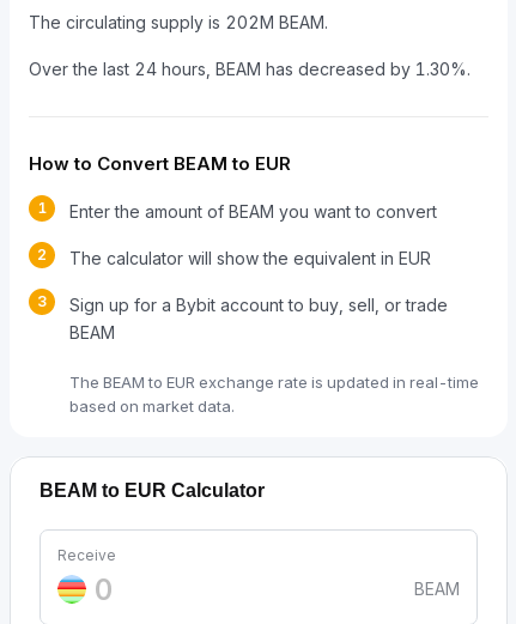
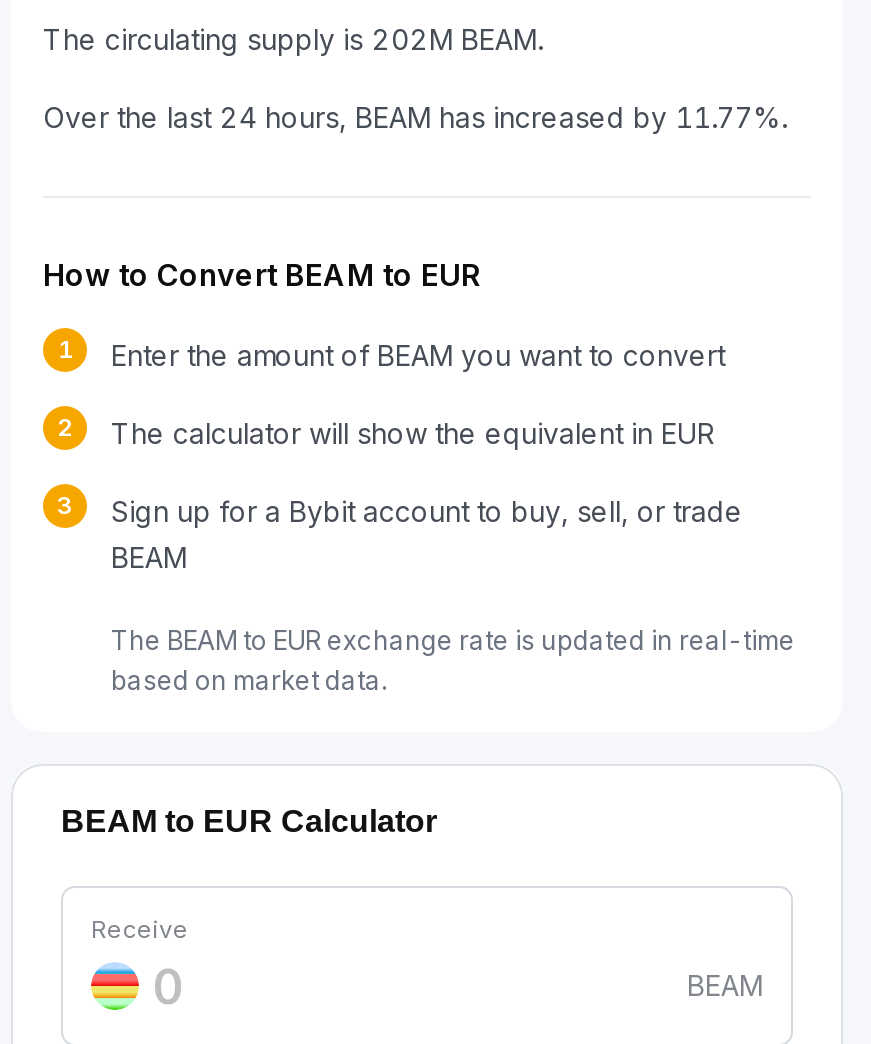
- Over the last 24 hours, BEAM has decreased by 1.30%.
+ Over the last 24 hours, BEAM has increased by 11.77%.
